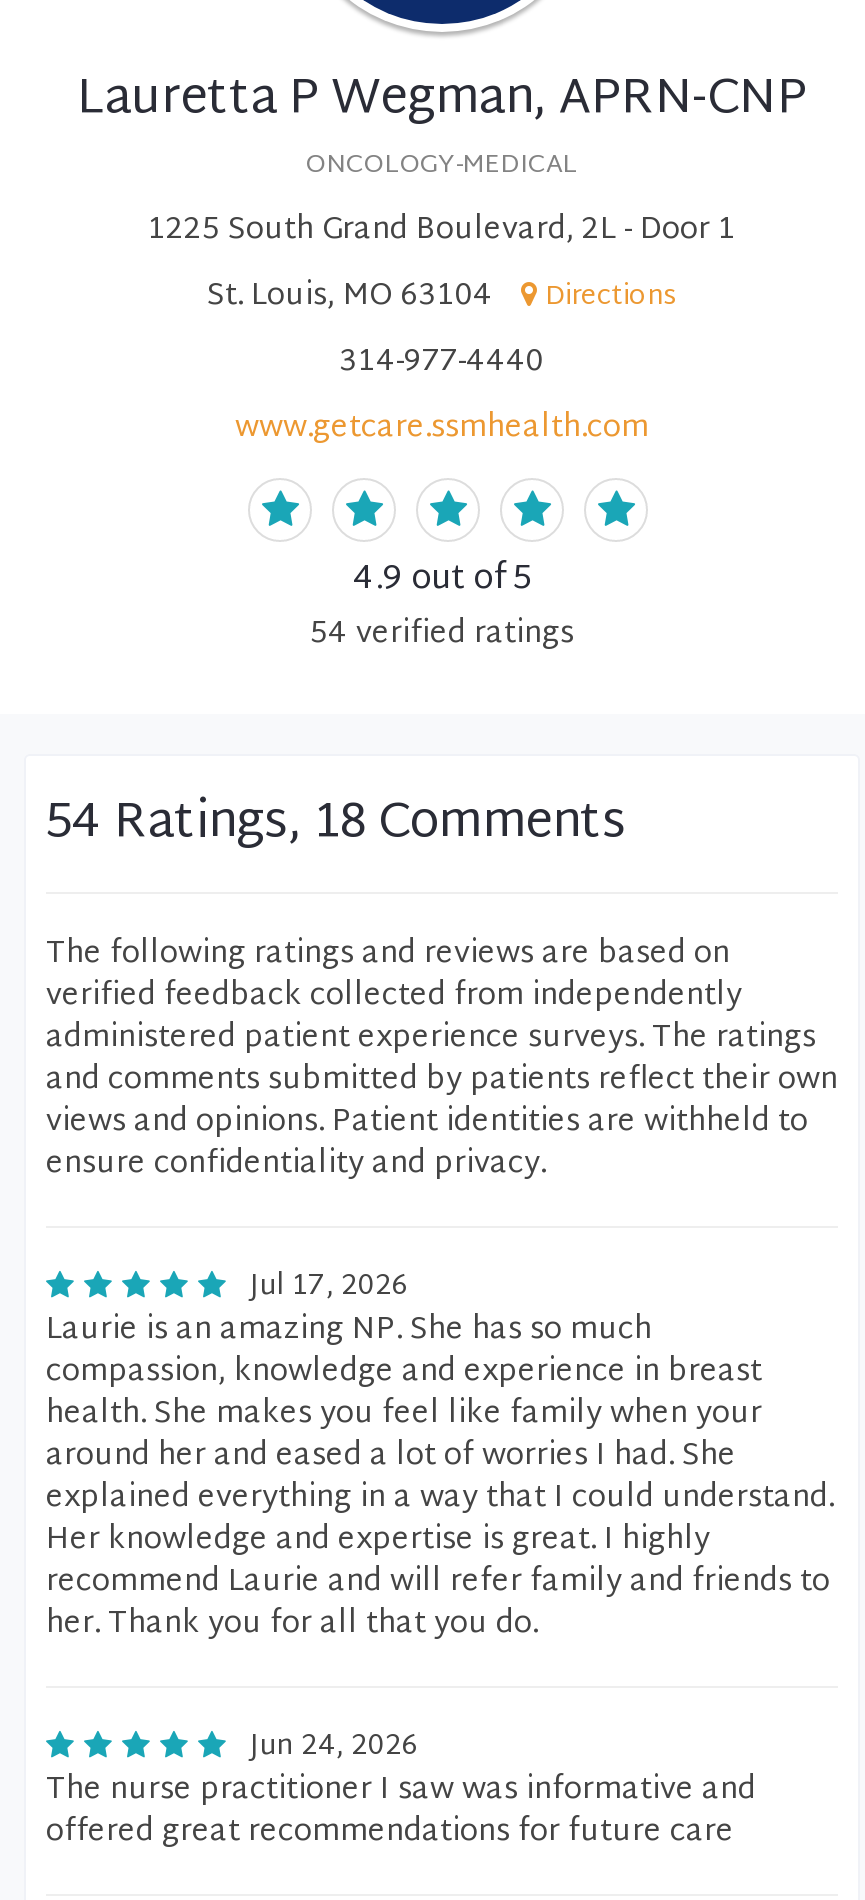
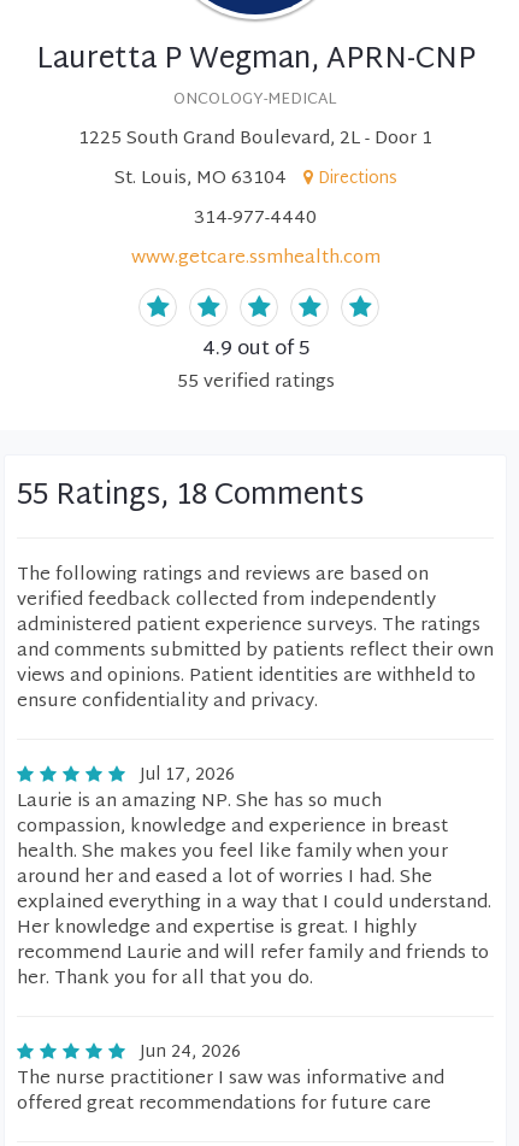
- 54 verified ratings
+ 55 verified ratings

- 54 Ratings, 18 Comments
+ 55 Ratings, 18 Comments
